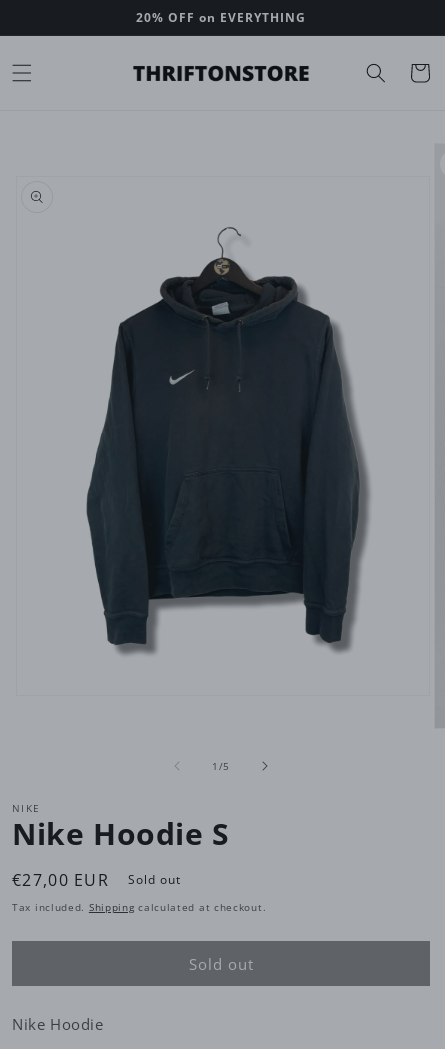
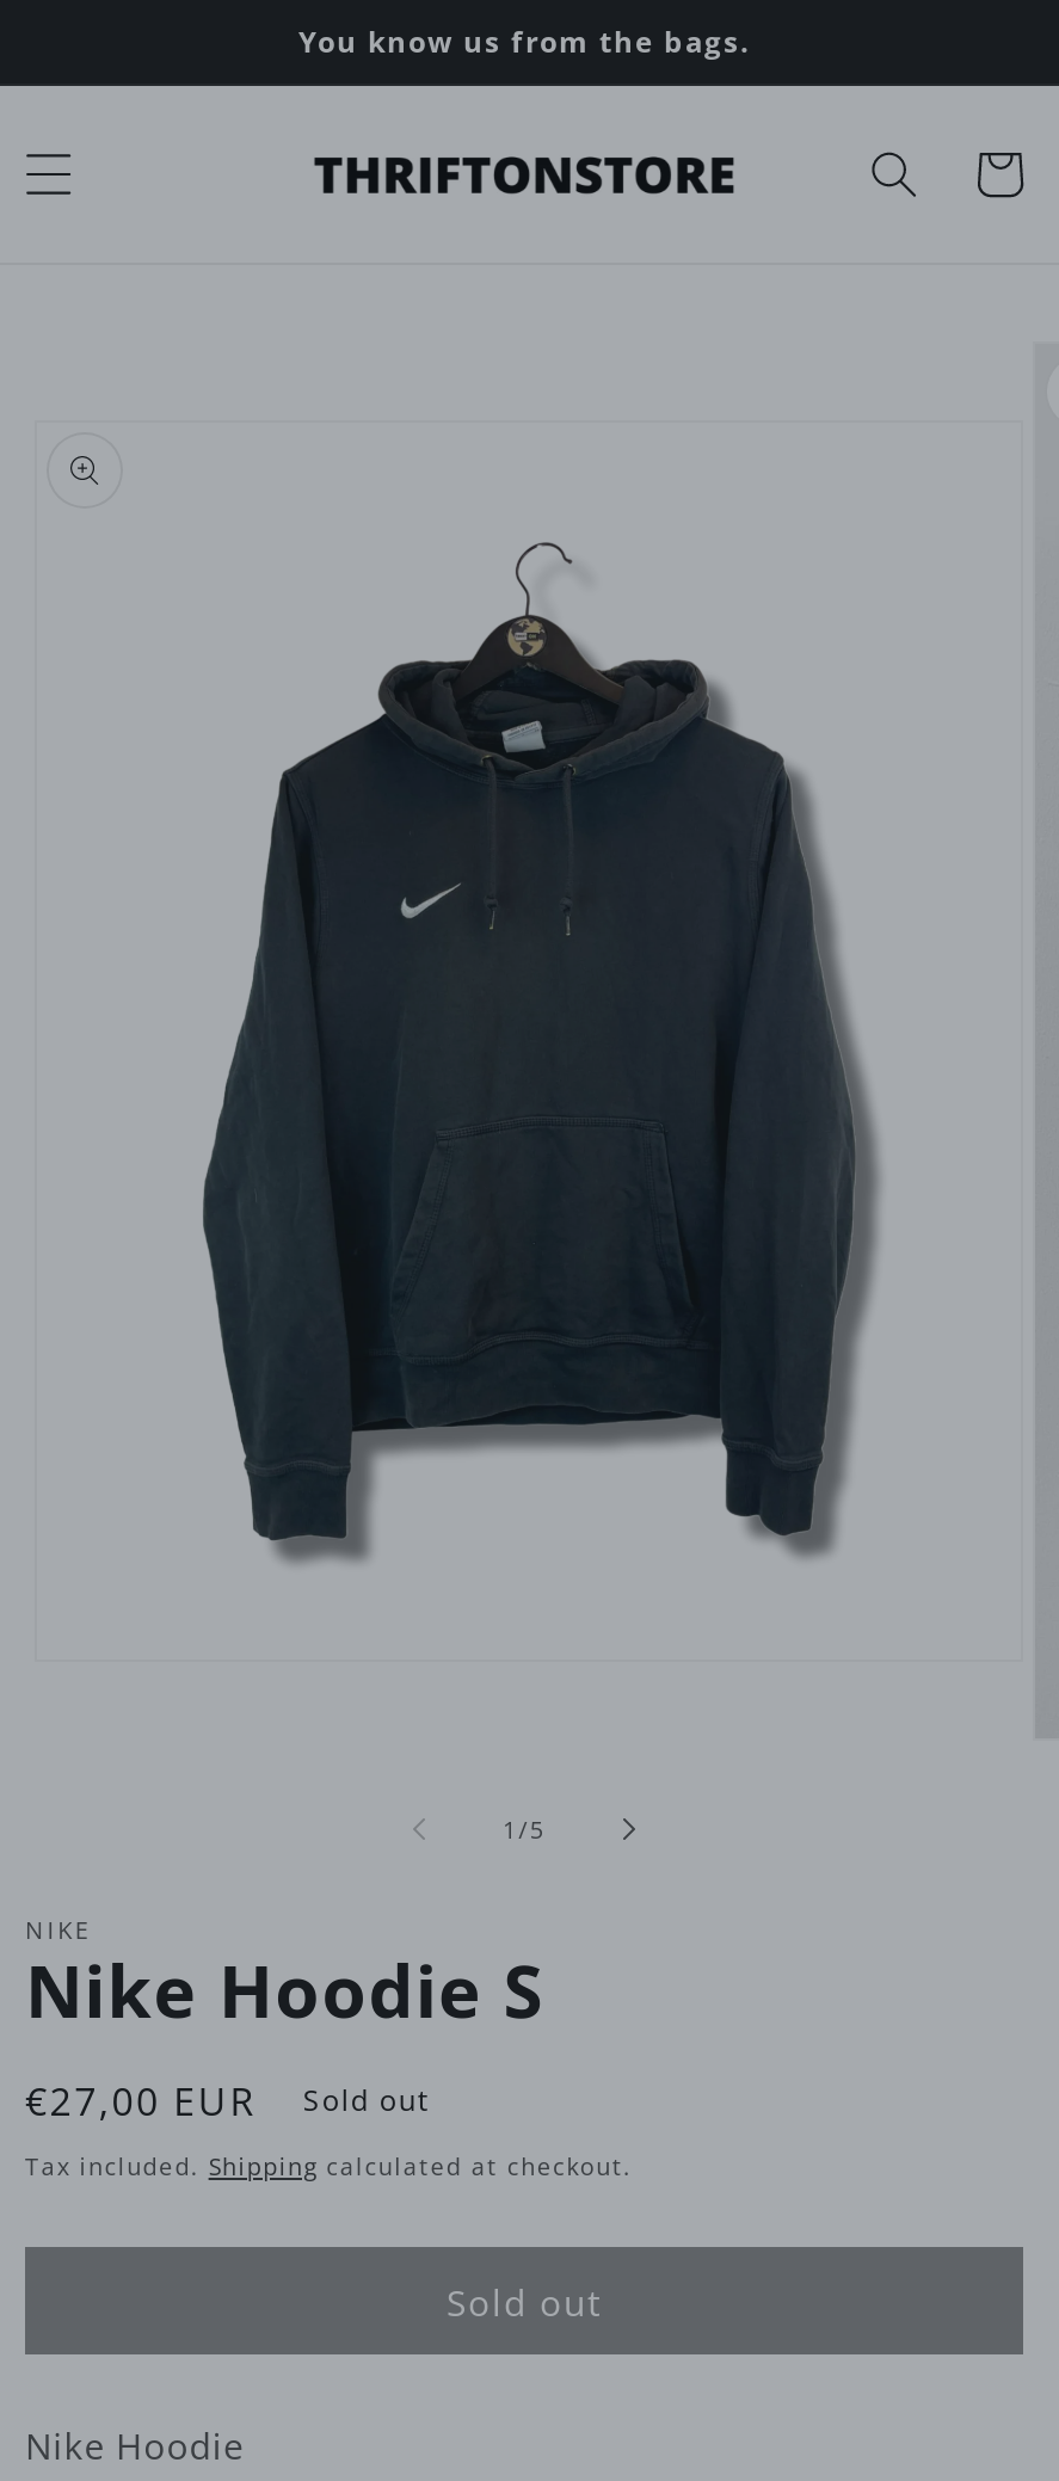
- 20% OFF on EVERYTHING
+ You know us from the bags.
